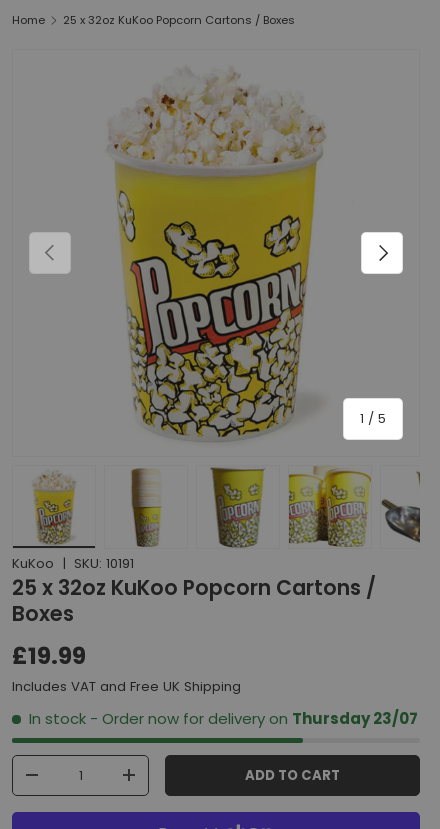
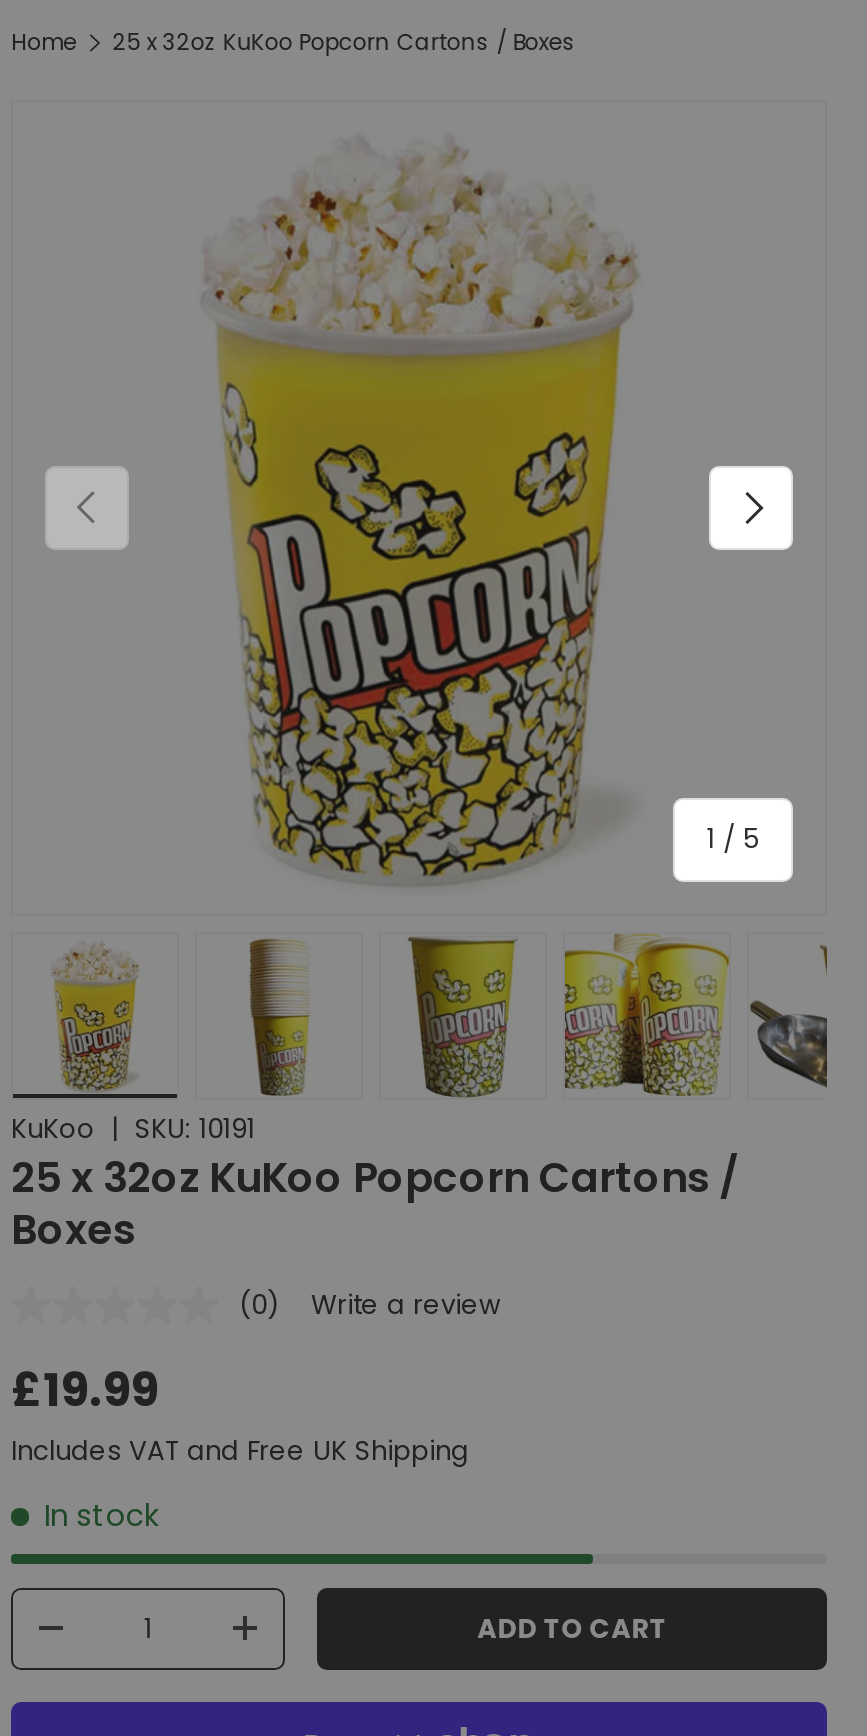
+ (0)
+ Write a review

- In stock - Order now for delivery on Thursday 23/07
+ In stock
